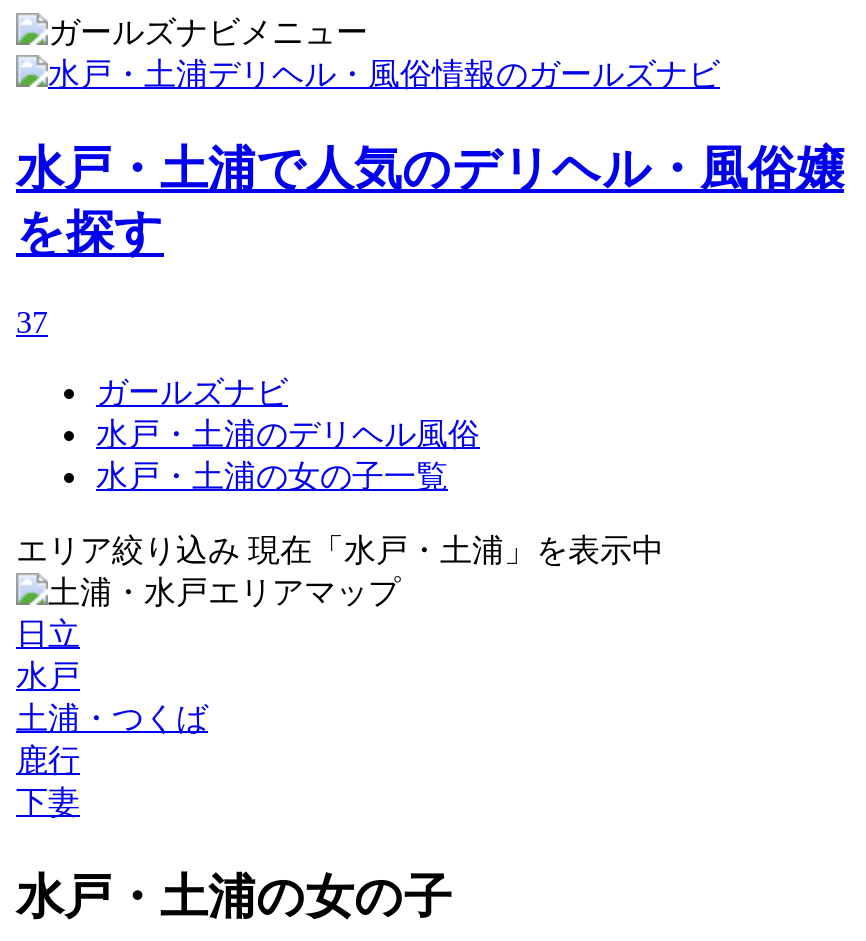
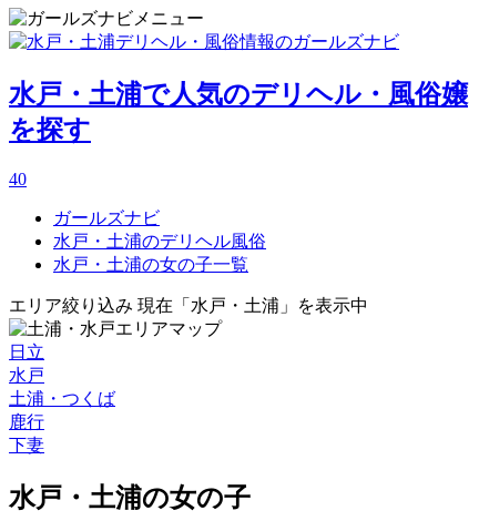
- 37
+ 40
